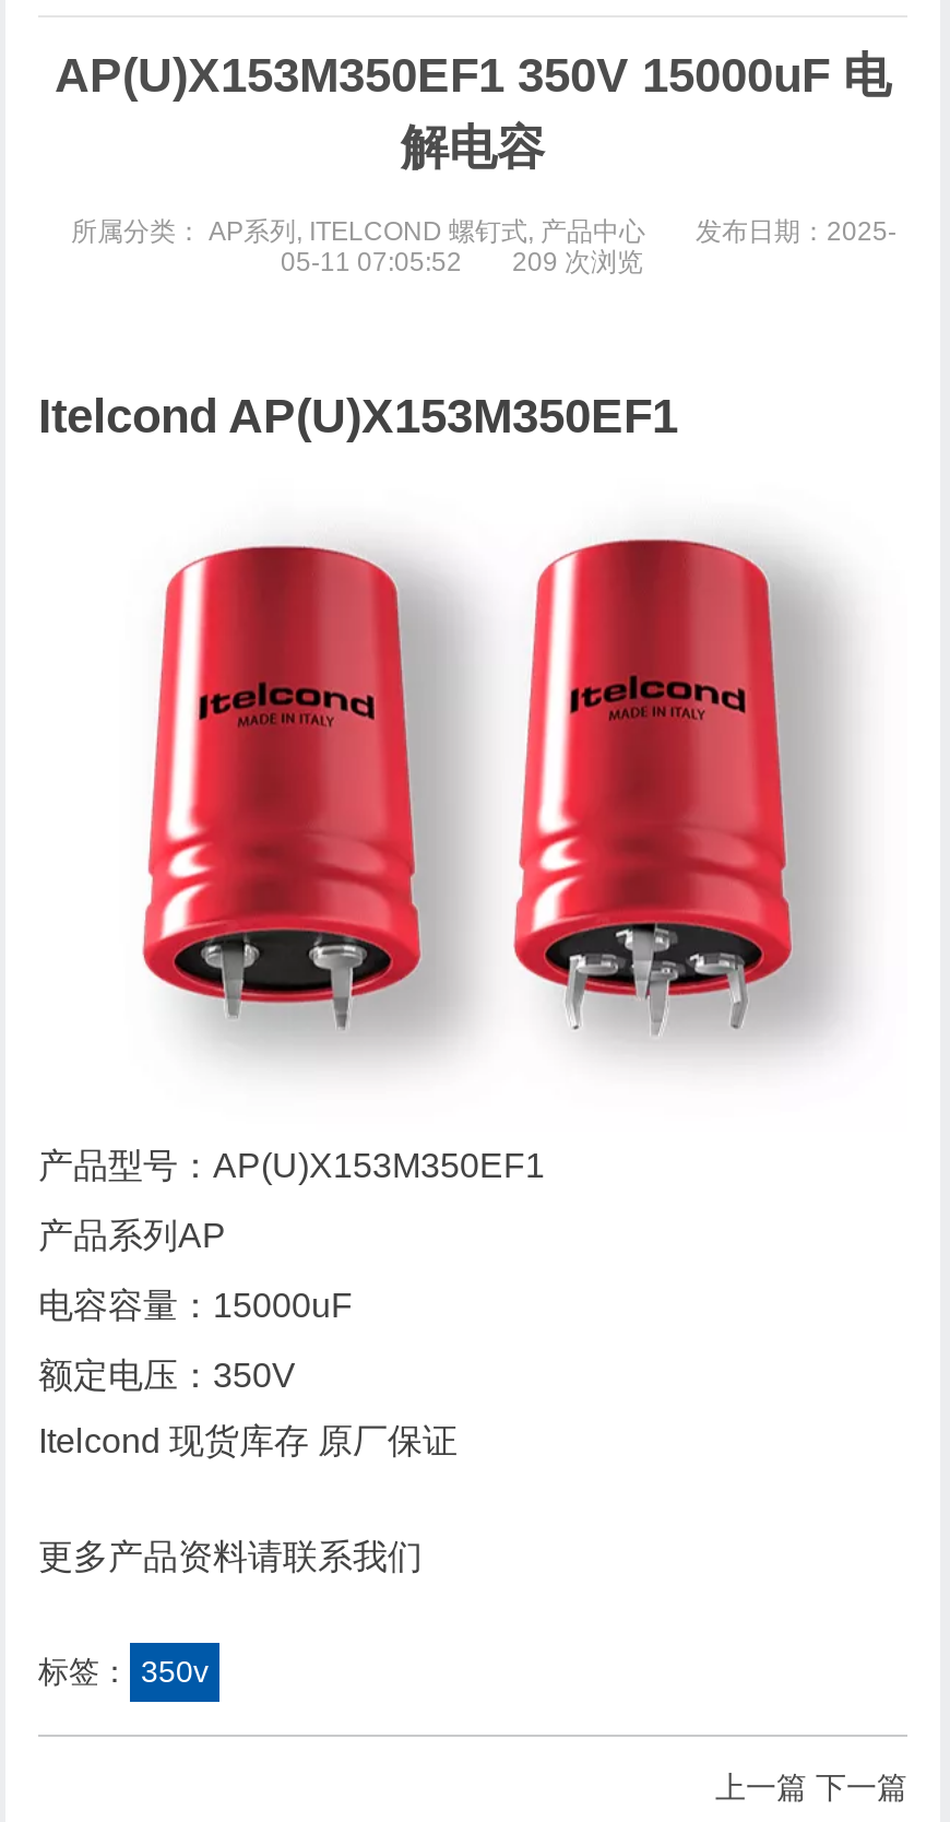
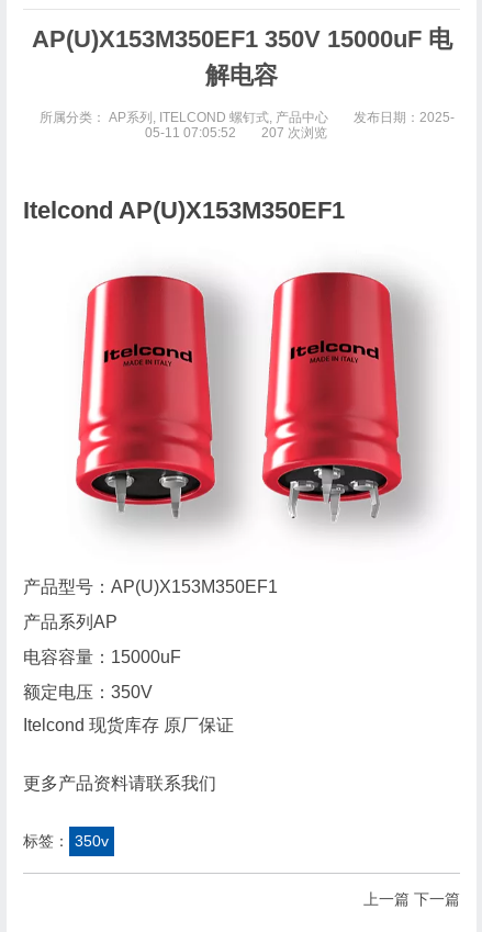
- 05-11 07:05:52 209 次浏览
+ 05-11 07:05:52 207 次浏览
